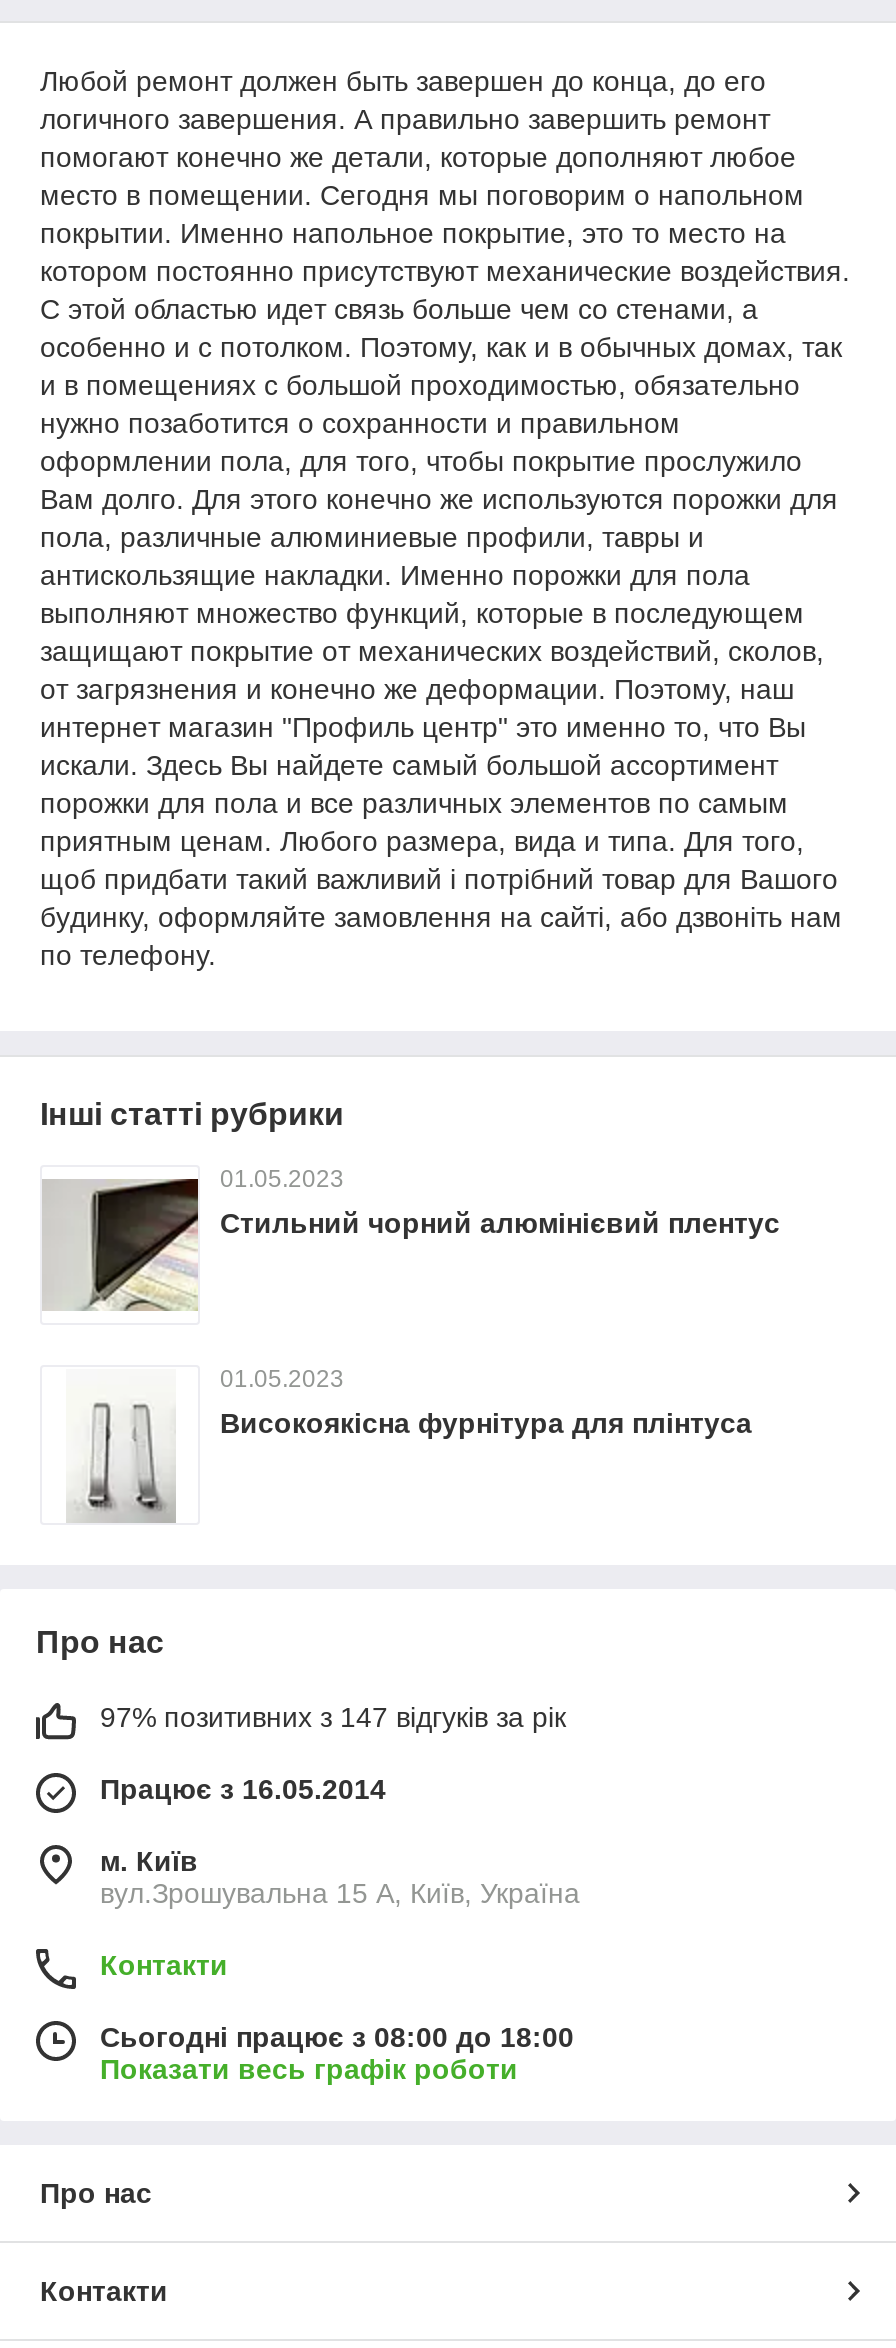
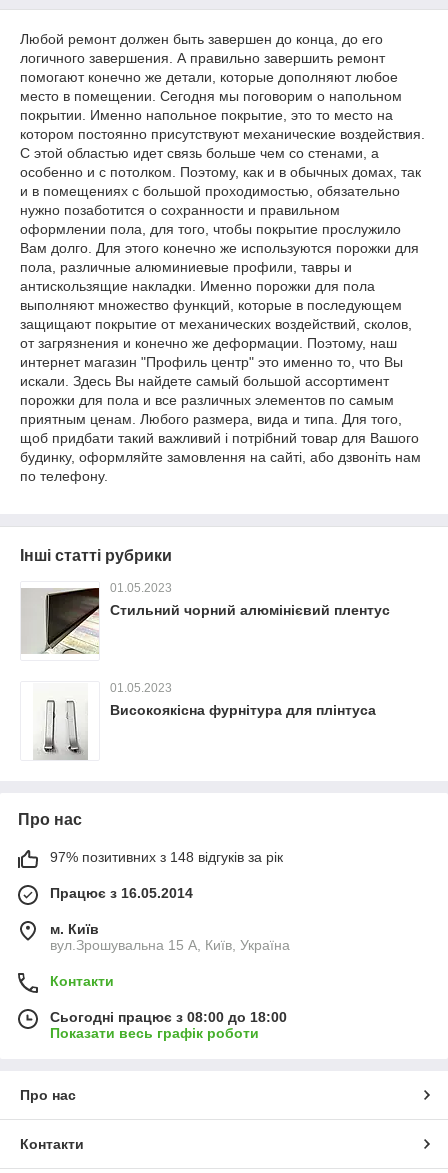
- 97% позитивних з 147 відгуків за рік
+ 97% позитивних з 148 відгуків за рік
